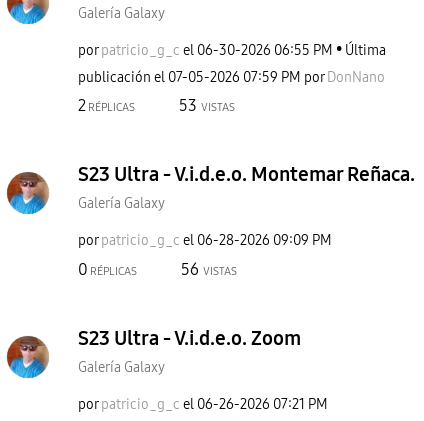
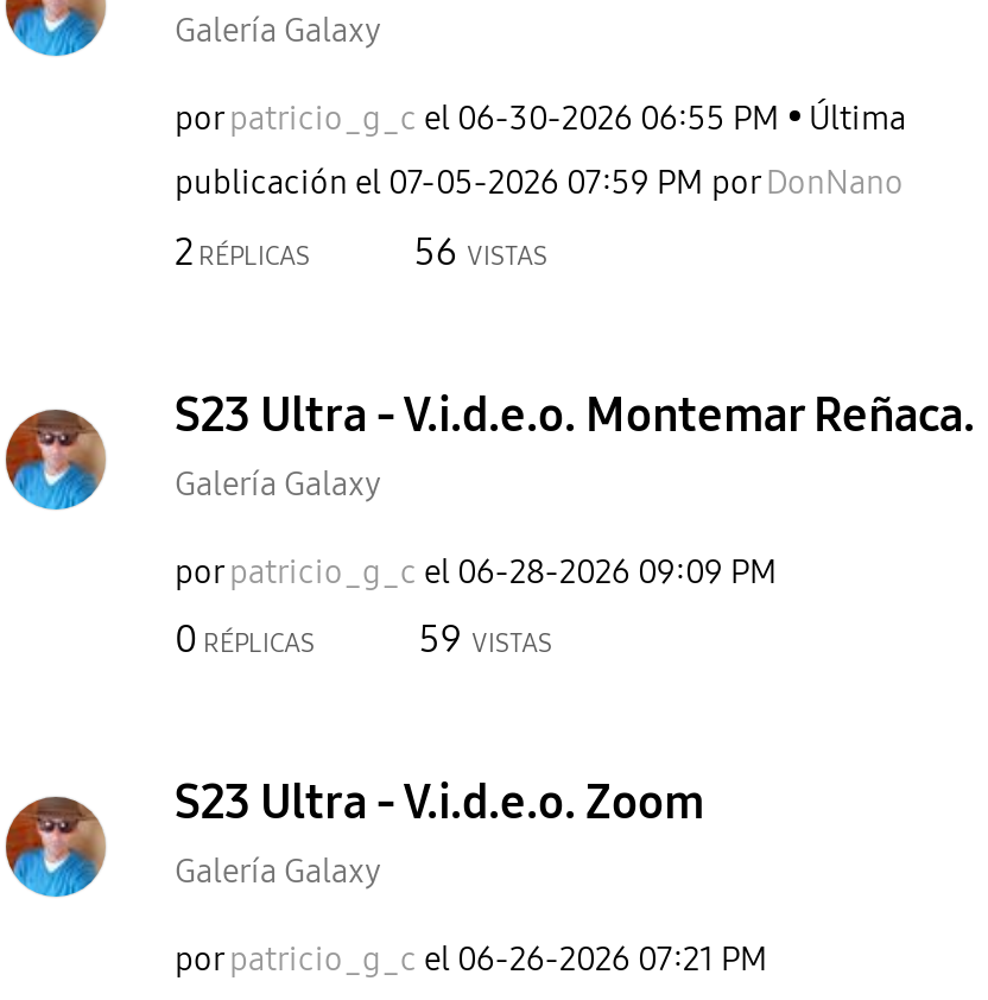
- 53 VISTAS
+ 56 VISTAS

- 56 VISTAS
+ 59 VISTAS
